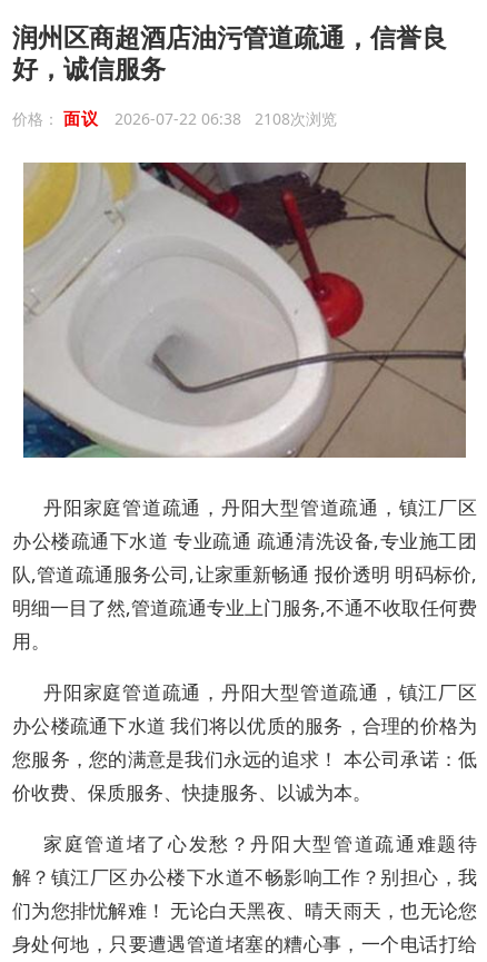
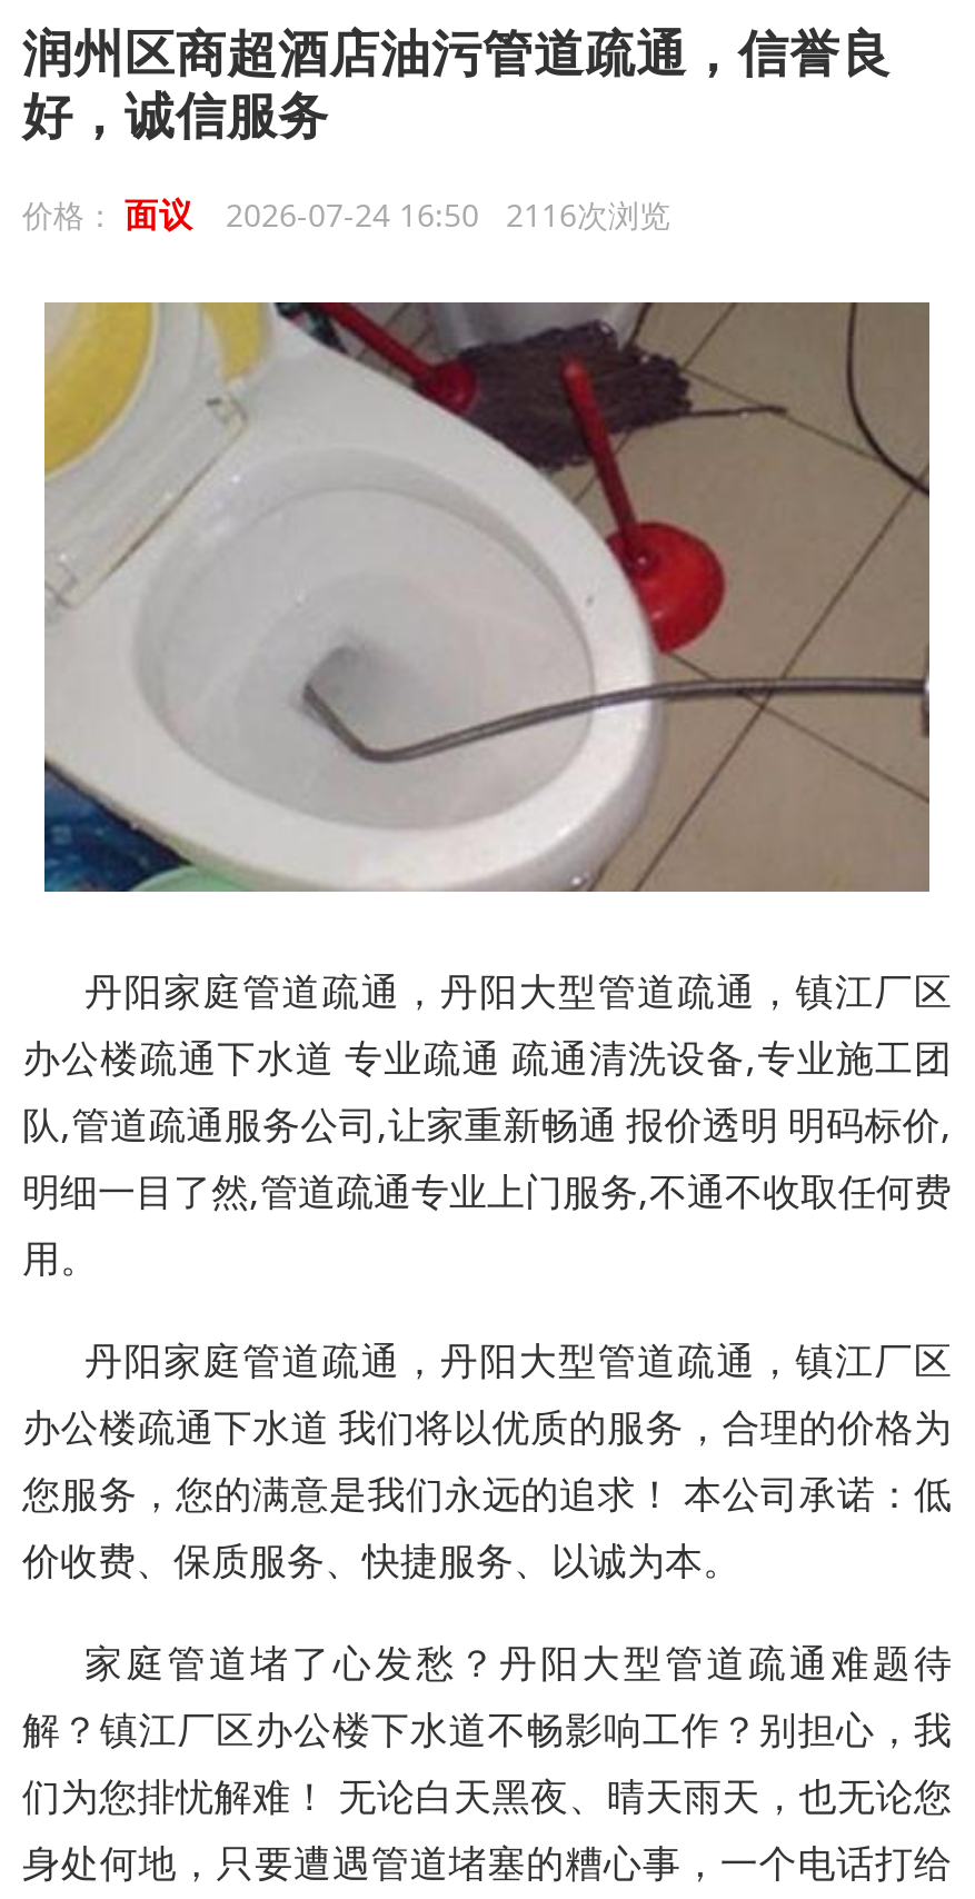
- 价格：面议 2026-07-22 06:38 2108次浏览
+ 价格：面议 2026-07-24 16:50 2116次浏览
